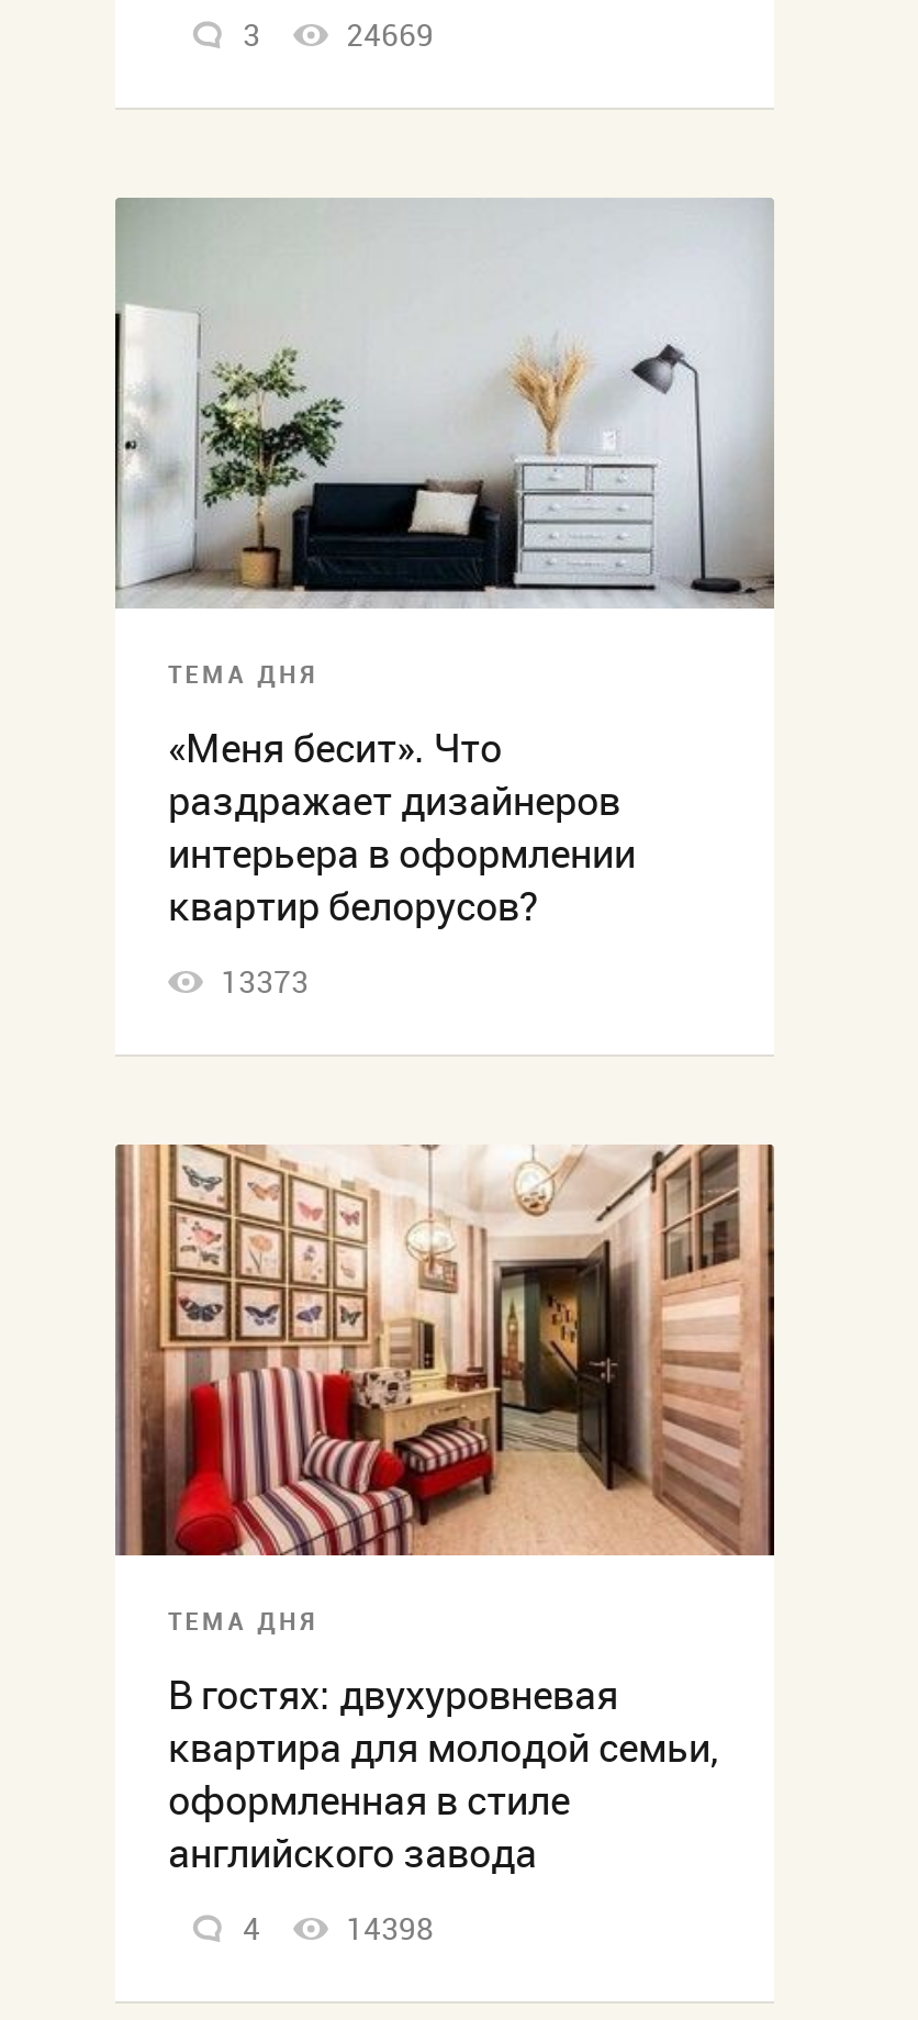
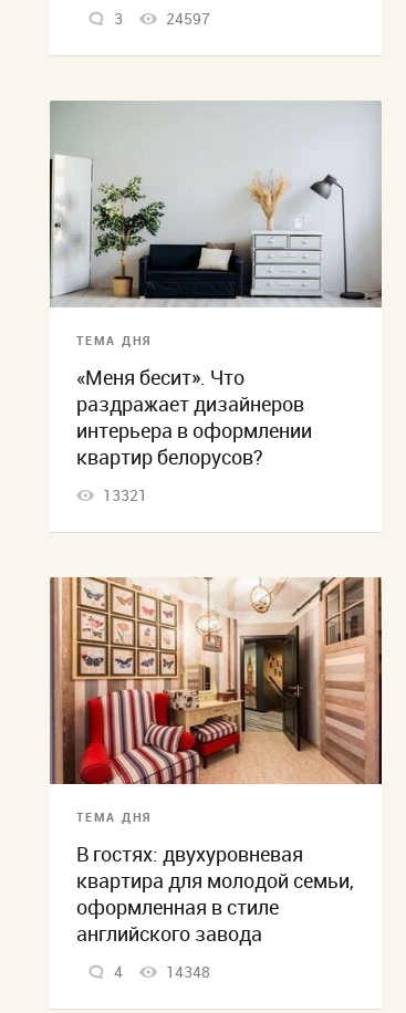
- 24669
+ 24597

- 13373
+ 13321

- 14398
+ 14348
